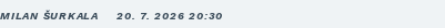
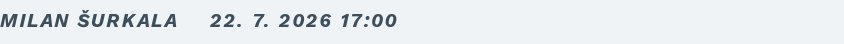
- MILAN ŠURKALA 20. 7. 2026 20:30
+ MILAN ŠURKALA 22. 7. 2026 17:00
